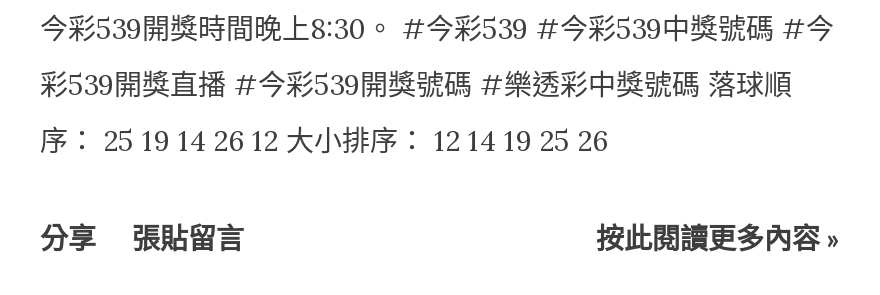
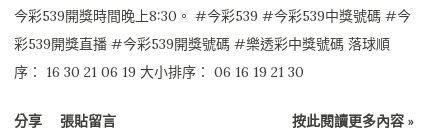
- 序： 25 19 14 26 12 大小排序： 12 14 19 25 26
+ 序： 16 30 21 06 19 大小排序： 06 16 19 21 30
